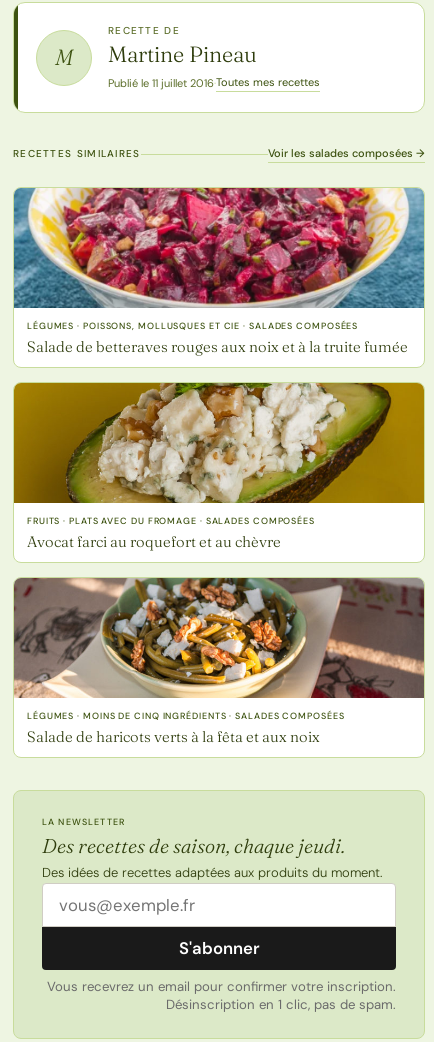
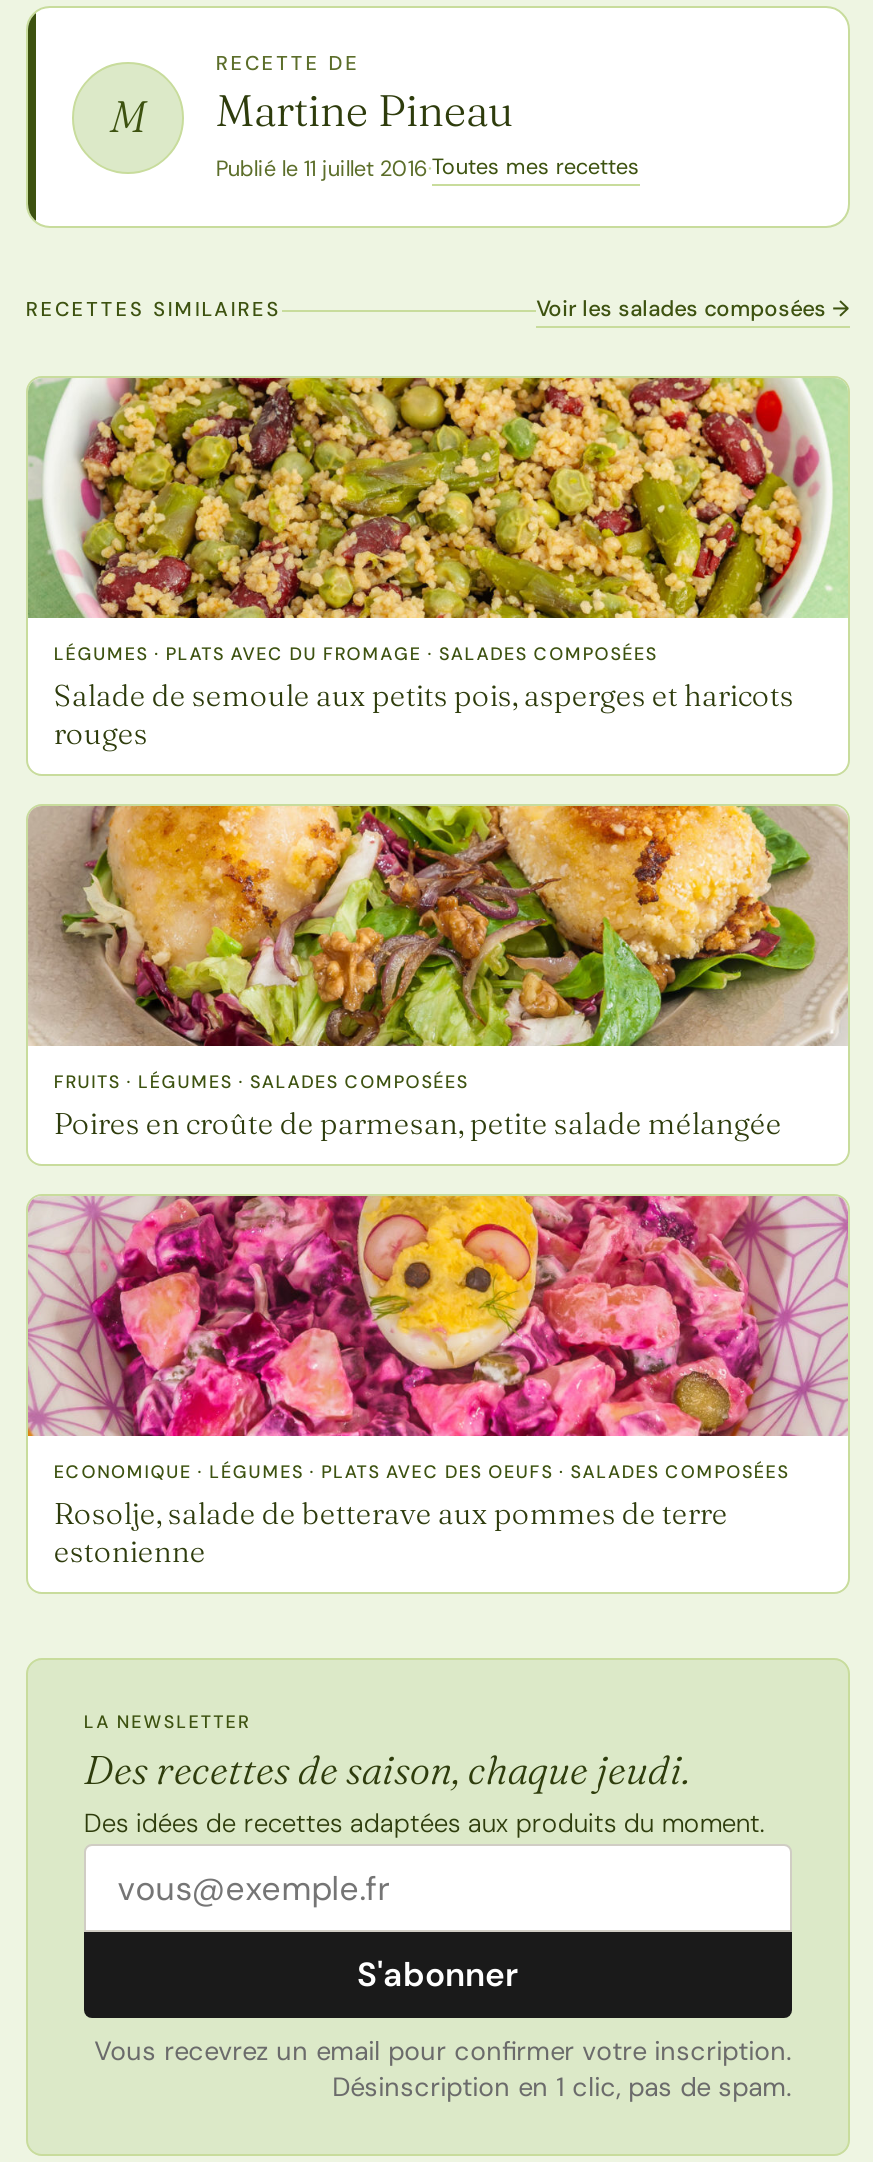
- [image]
- LÉGUMES · POISSONS, MOLLUSQUES ET CIE · SALADES COMPOSÉES
- Salade de betteraves rouges aux noix et à la truite fumée
+ [image]
+ LÉGUMES · PLATS AVEC DU FROMAGE · SALADES COMPOSÉES
+ Salade de semoule aux petits pois, asperges et haricots
+ rouges

- [image]
- FRUITS · PLATS AVEC DU FROMAGE · SALADES COMPOSÉES
- Avocat farci au roquefort et au chèvre
+ [image]
+ FRUITS · LÉGUMES · SALADES COMPOSÉES
+ Poires en croûte de parmesan, petite salade mélangée

- [image]
- LÉGUMES · MOINS DE CINQ INGRÉDIENTS · SALADES COMPOSÉES
- Salade de haricots verts à la fêta et aux noix
+ [image]
+ ECONOMIQUE · LÉGUMES · PLATS AVEC DES OEUFS · SALADES COMPOSÉES
+ Rosolje, salade de betterave aux pommes de terre
+ estonienne
